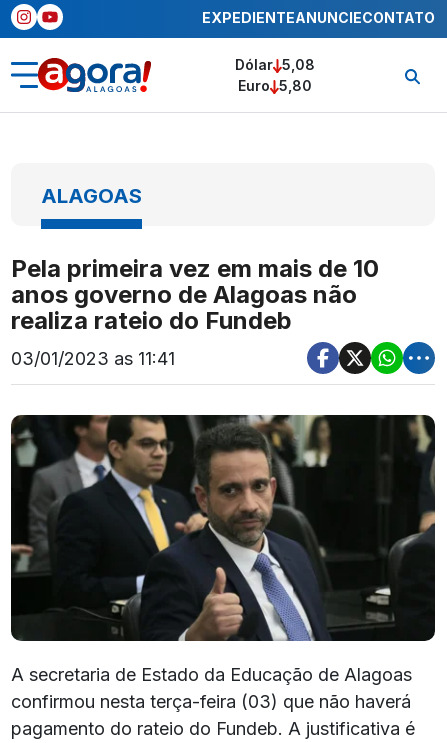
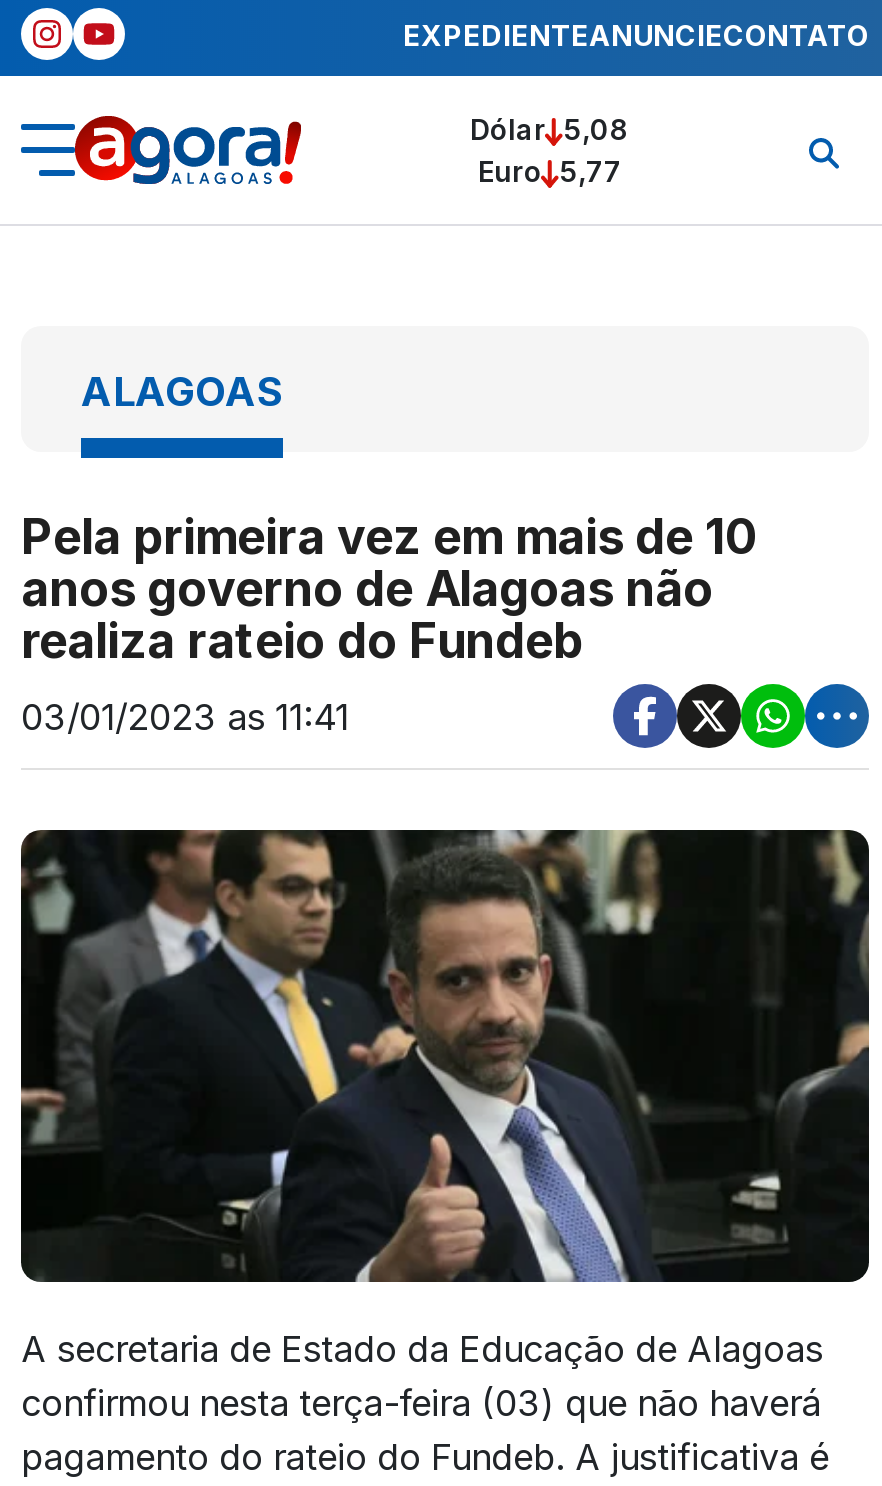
- Euro 5,80
+ Euro 5,77
